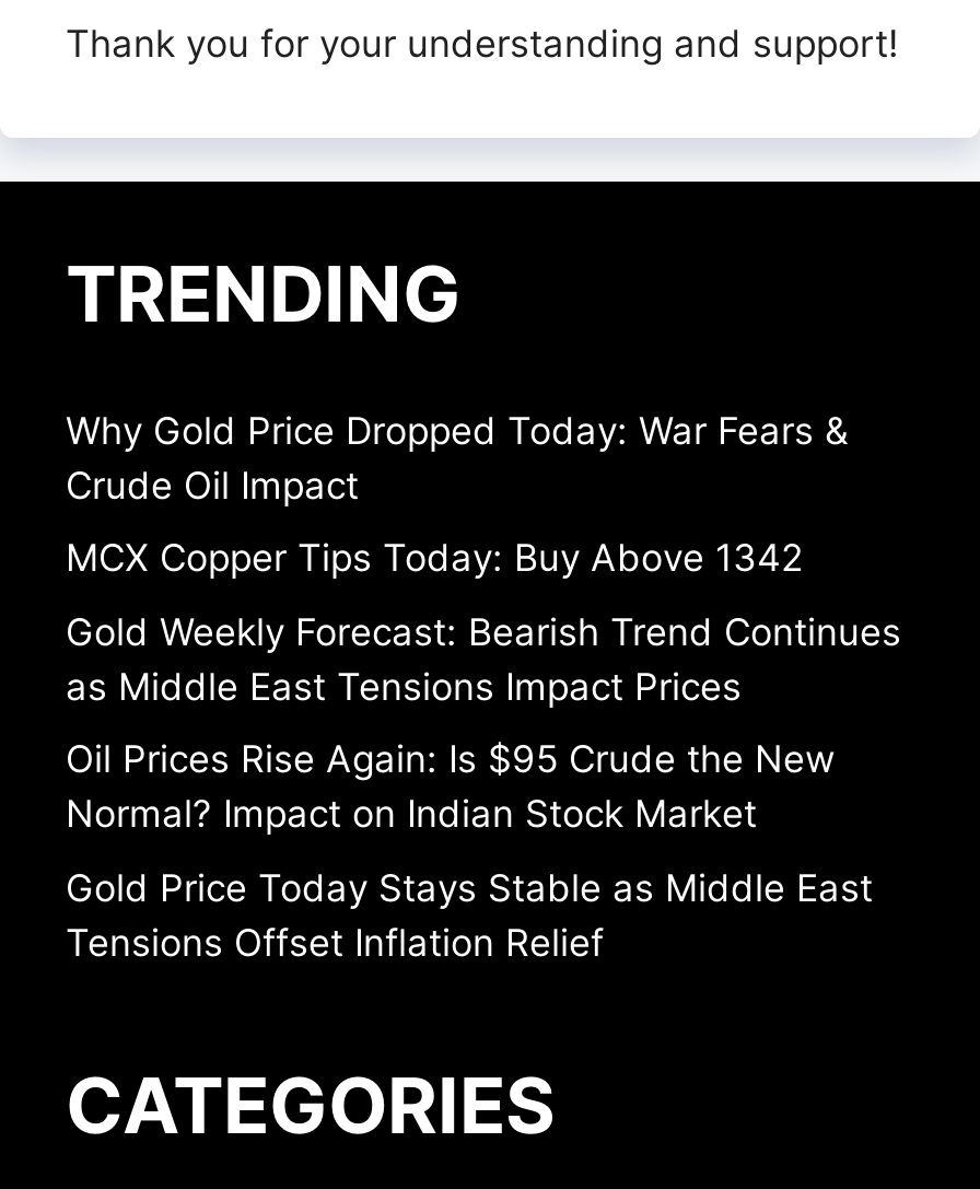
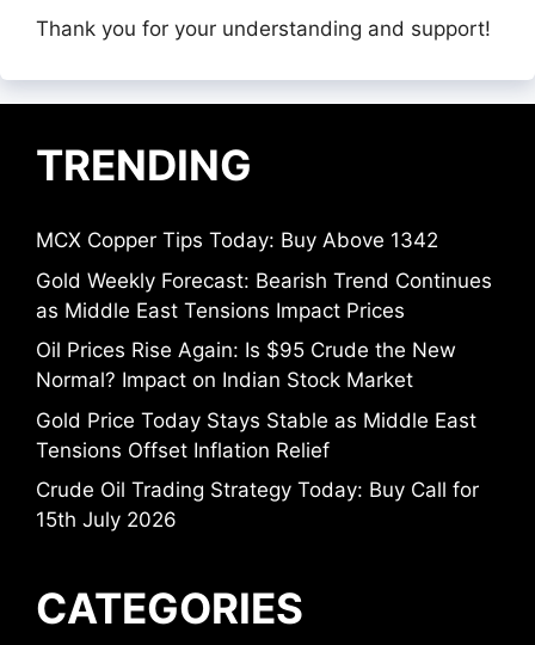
- Why Gold Price Dropped Today: War Fears &
- Crude Oil Impact

moved up: MCX Copper Tips Today: Buy Above 1342 | Gold Weekly Forecast: Bearish Trend Continues | as Middle East Tensions Impact Prices | Oil Prices Rise Again: Is $95 Crude the New | Normal? Impact on Indian Stock Market | Gold Price Today Stays Stable as Middle East | Tensions Offset Inflation Relief

+ Crude Oil Trading Strategy Today: Buy Call for
+ 15th July 2026
